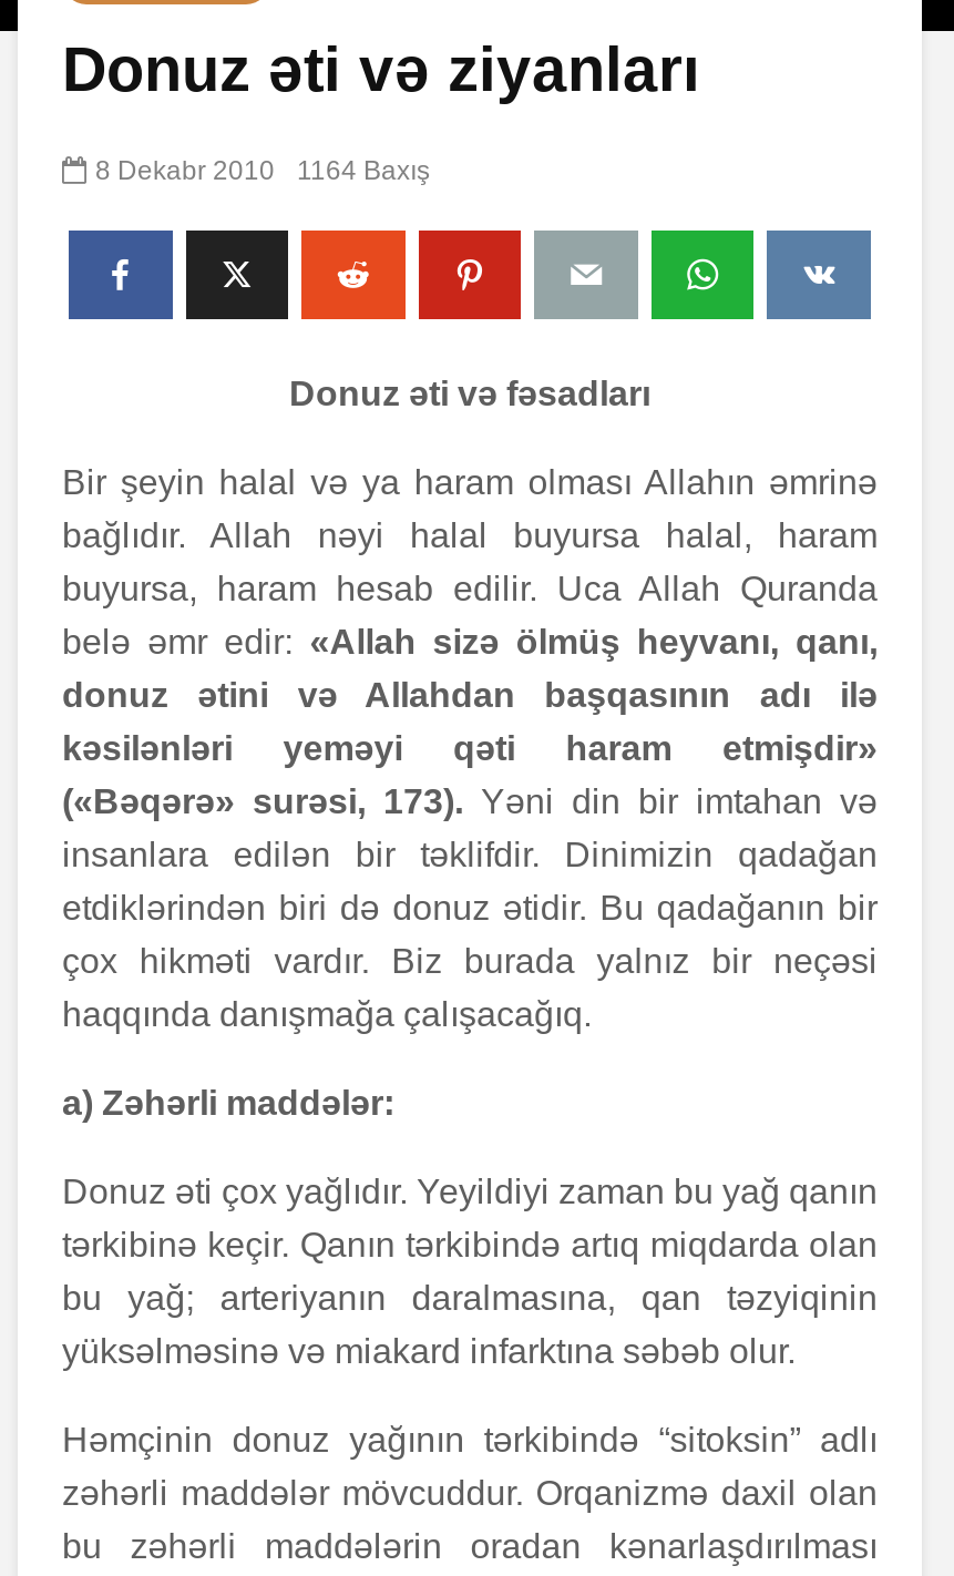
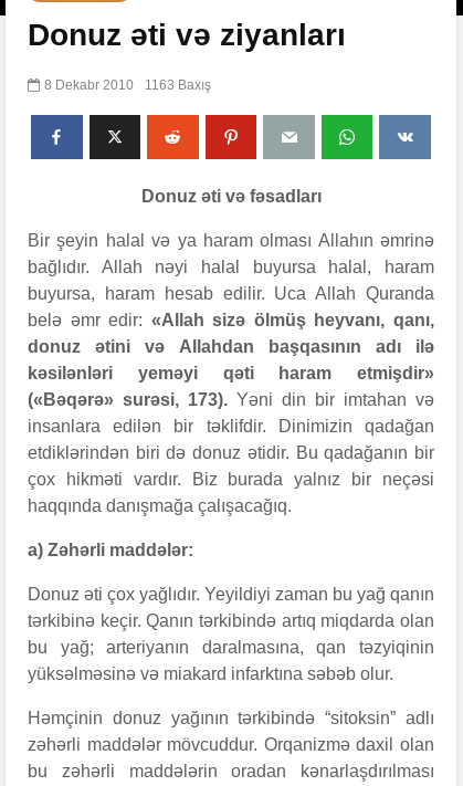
- 8 Dekabr 2010 1164 Baxış
+ 8 Dekabr 2010 1163 Baxış
